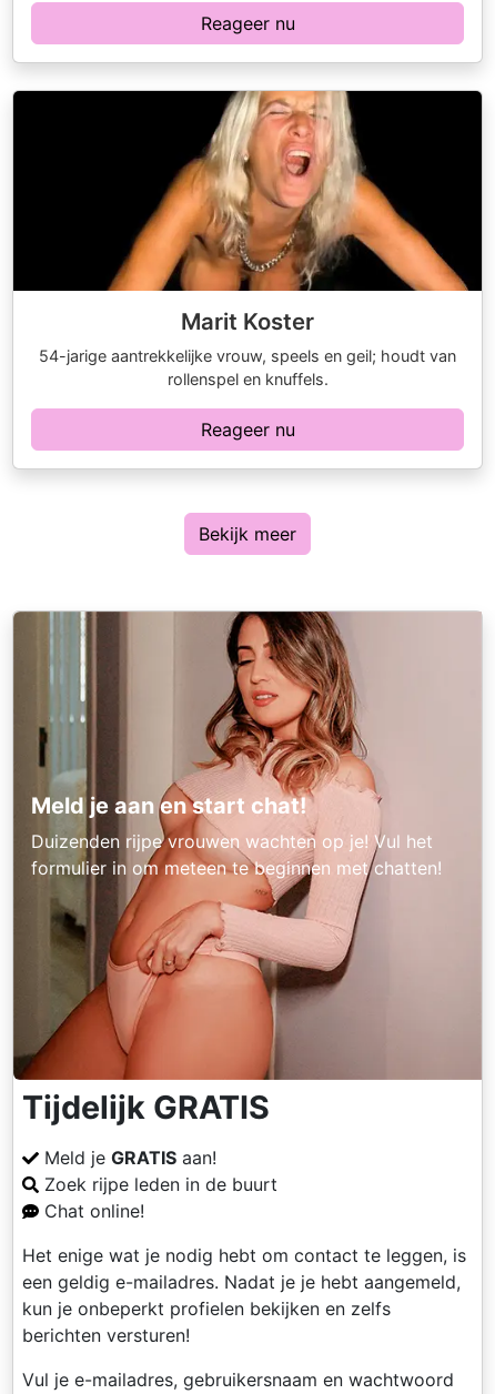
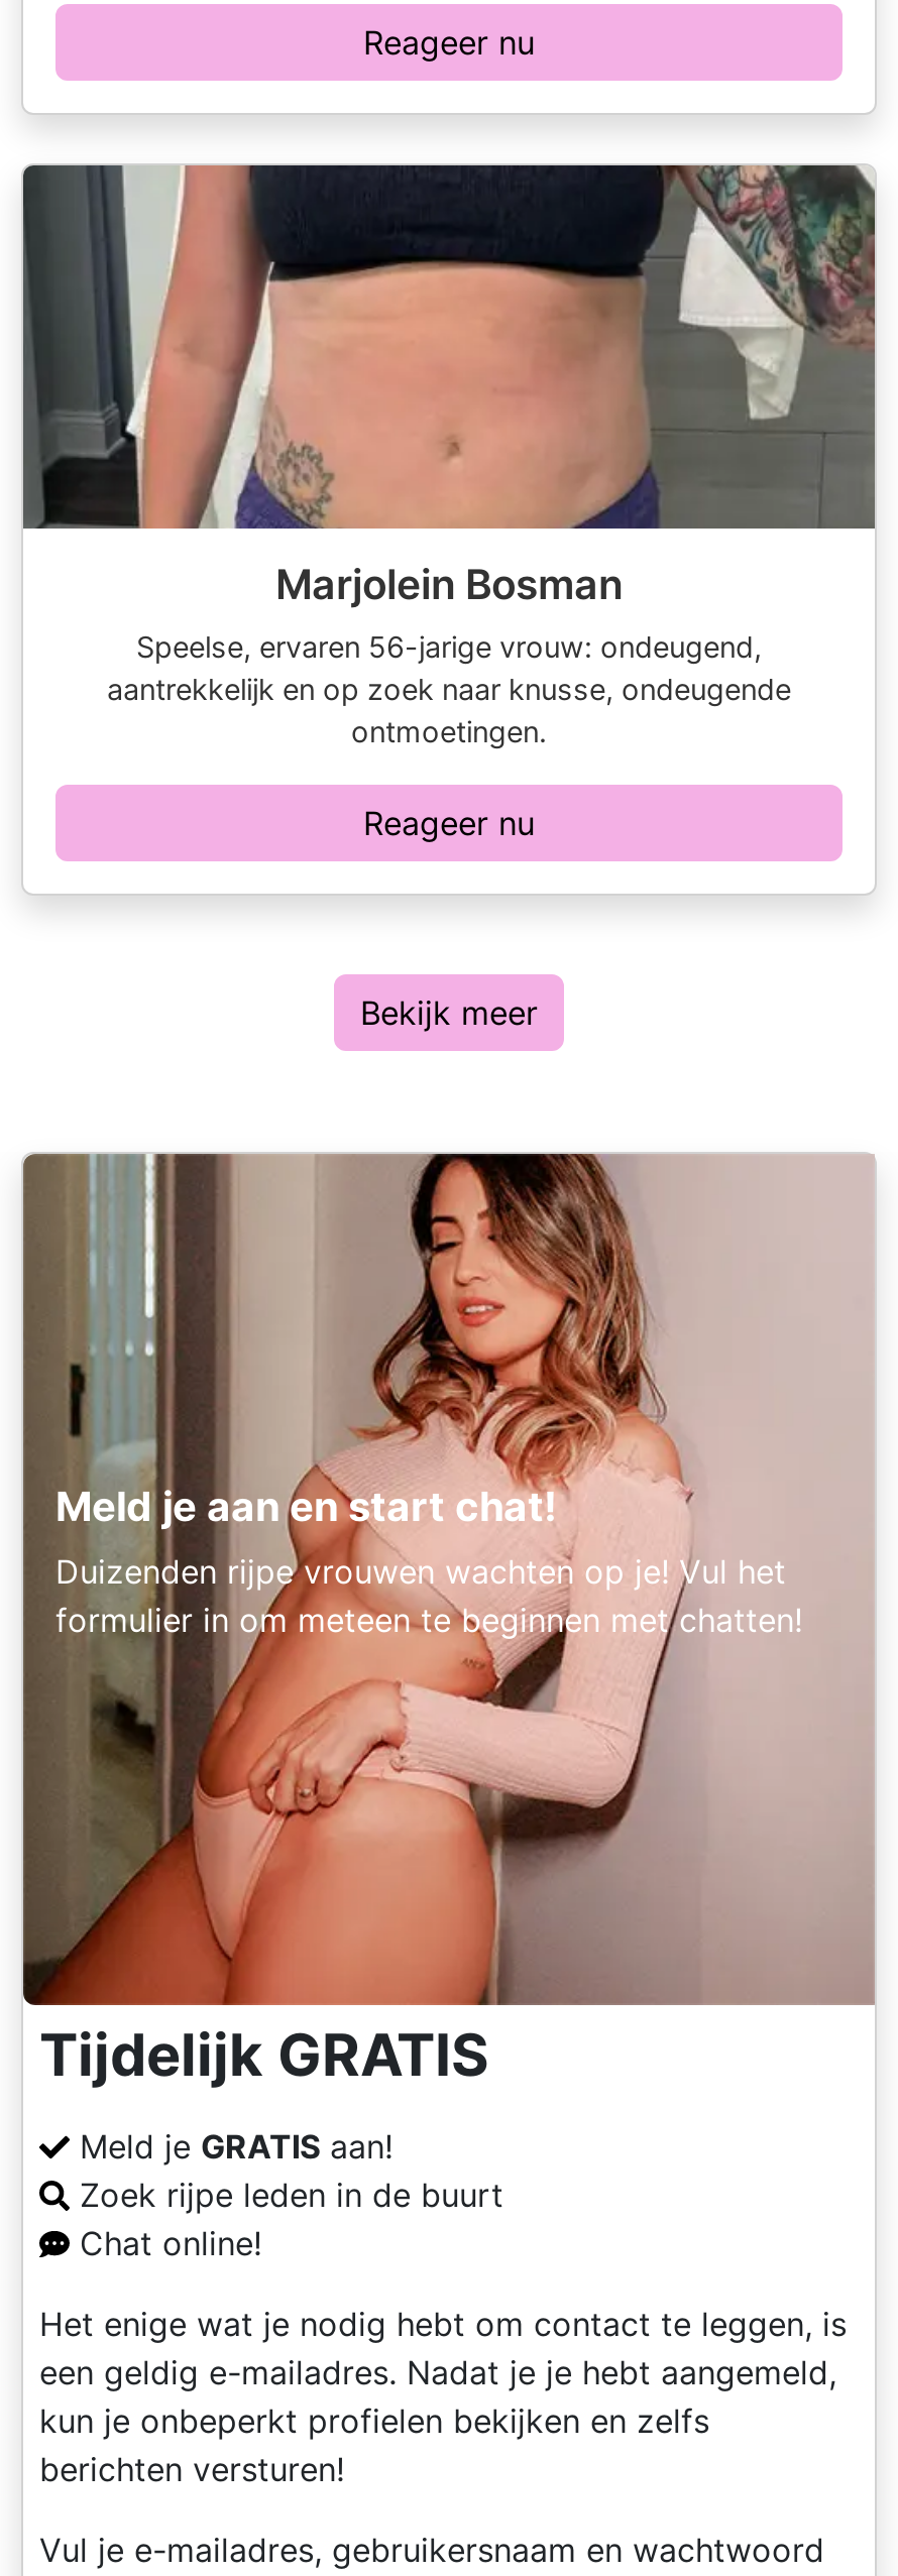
- [image]
- Marit Koster
- 54-jarige aantrekkelijke vrouw, speels en geil; houdt van
- rollenspel en knuffels.
+ [image]
+ Marjolein Bosman
+ Speelse, ervaren 56-jarige vrouw: ondeugend,
+ aantrekkelijk en op zoek naar knusse, ondeugende
+ ontmoetingen.
